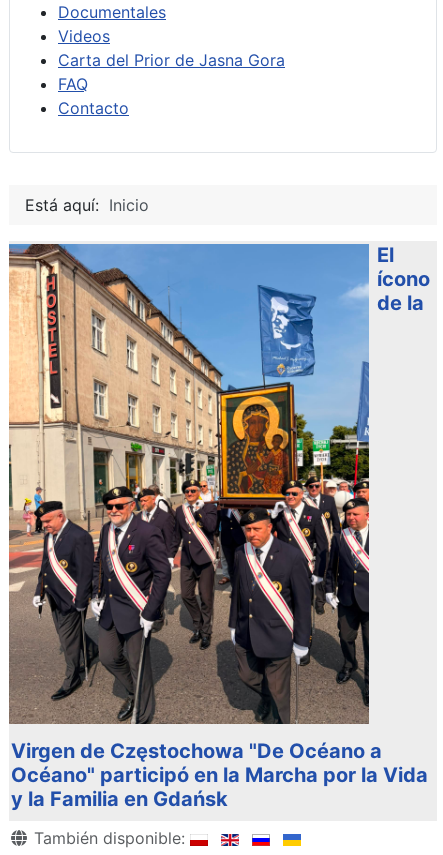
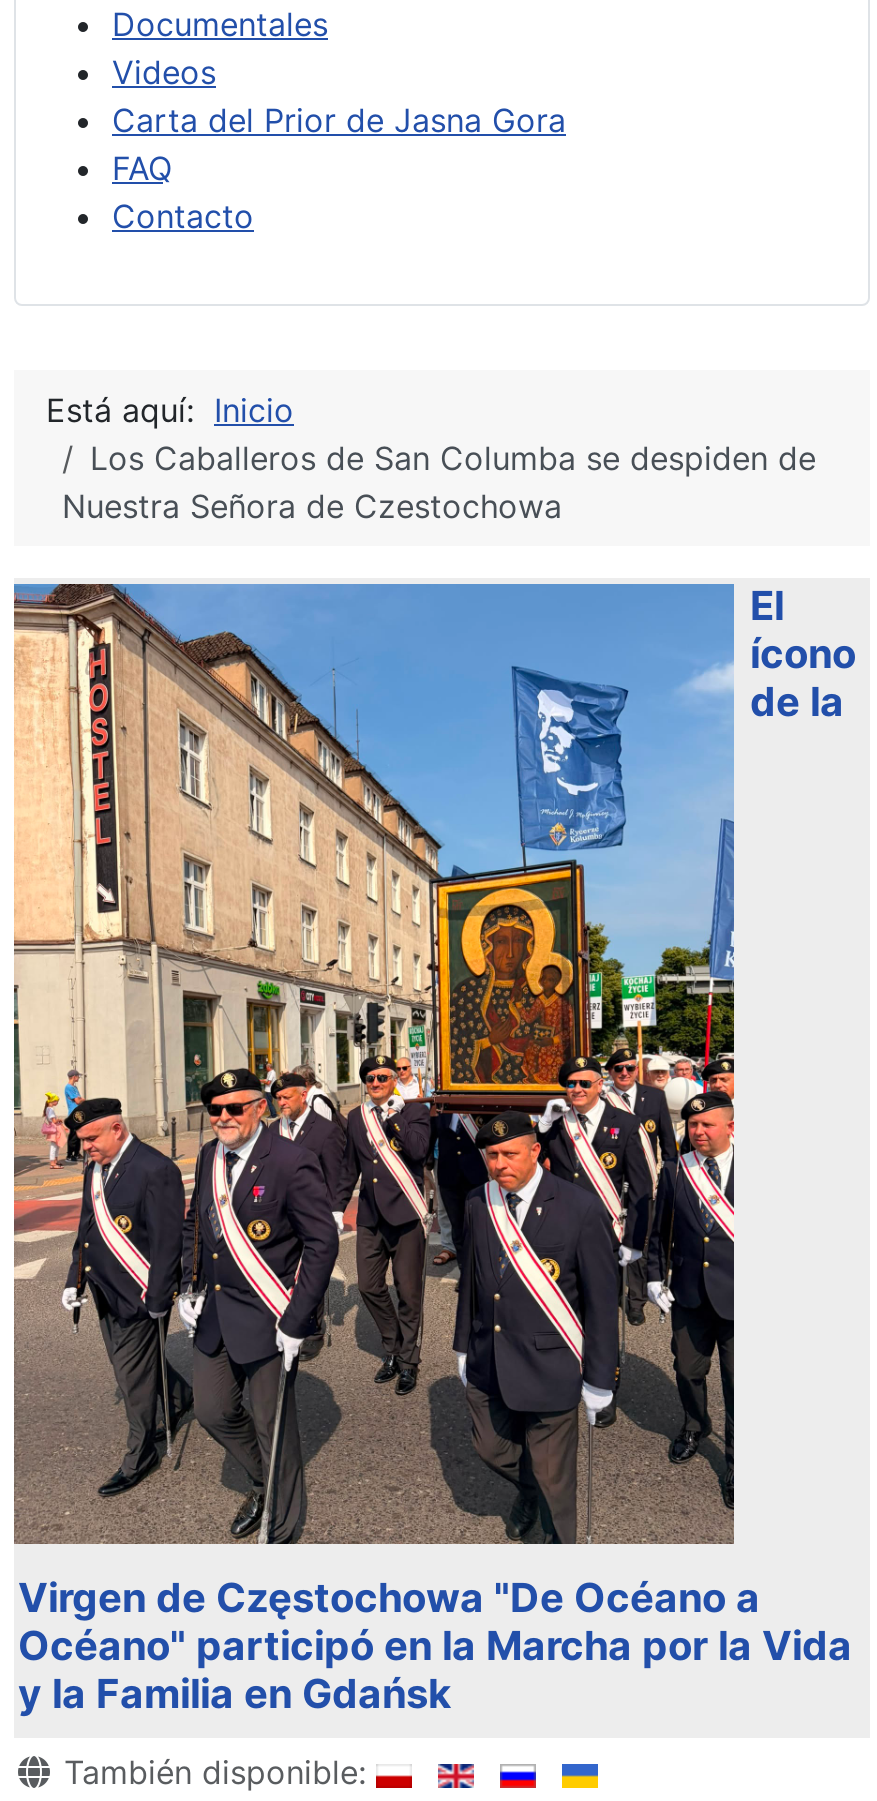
+ Los Caballeros de San Columba se despiden de
+ Nuestra Señora de Czestochowa
